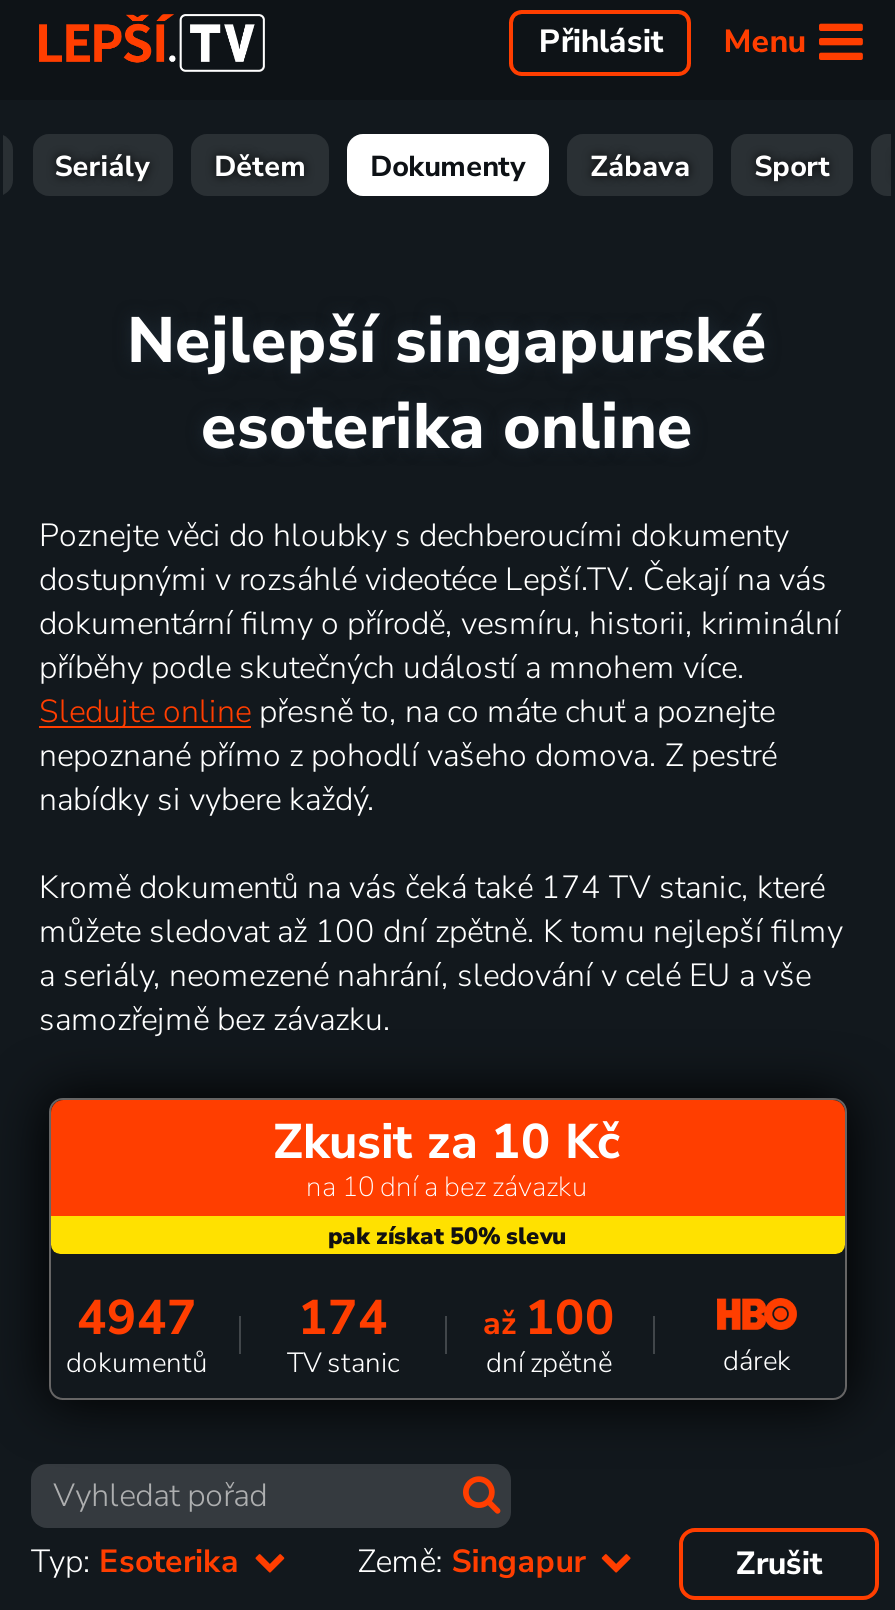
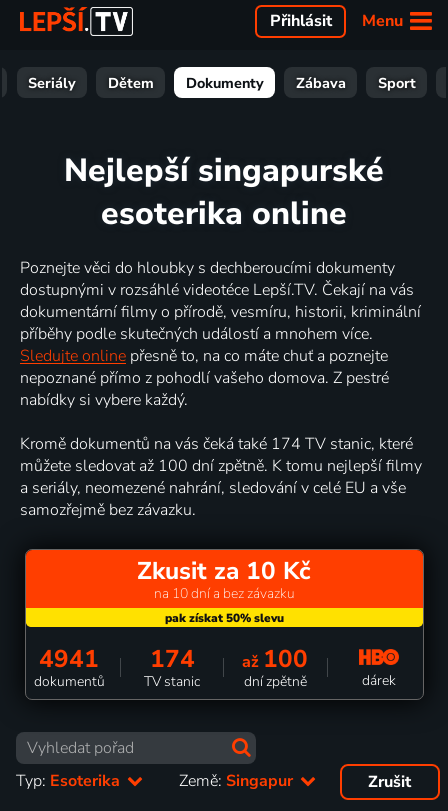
- 4947 174 až 100
+ 4941 174 až 100
